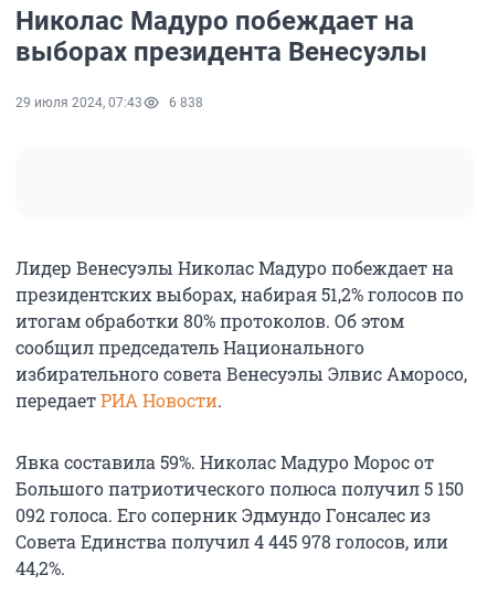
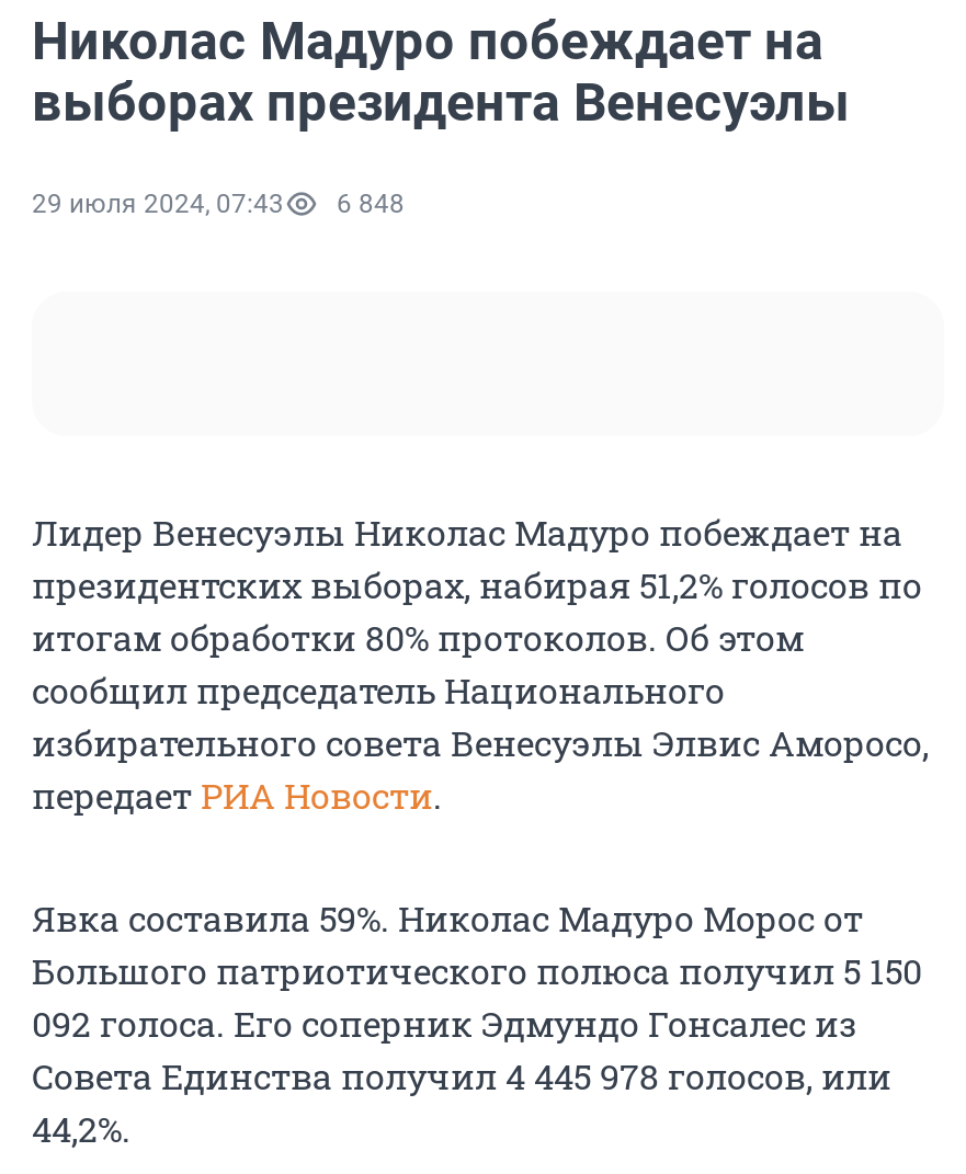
- 29 июля 2024, 07:43 6 838
+ 29 июля 2024, 07:43 6 848
